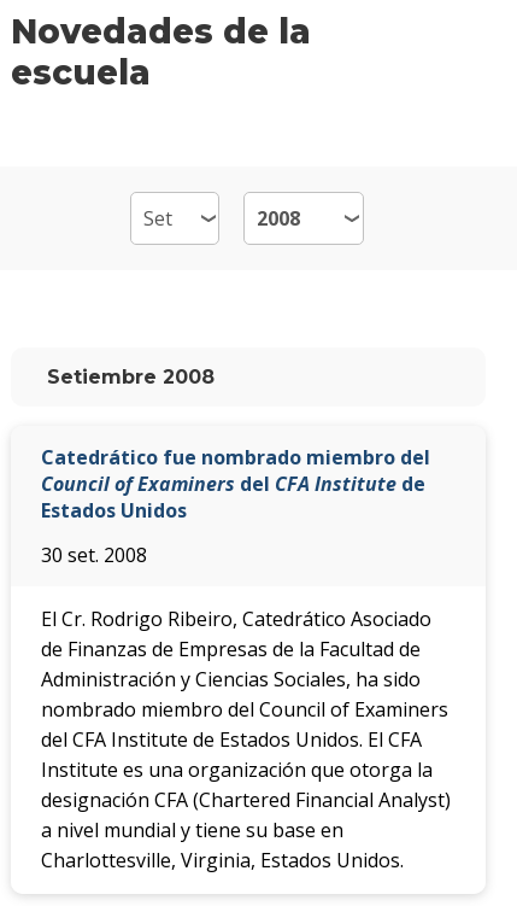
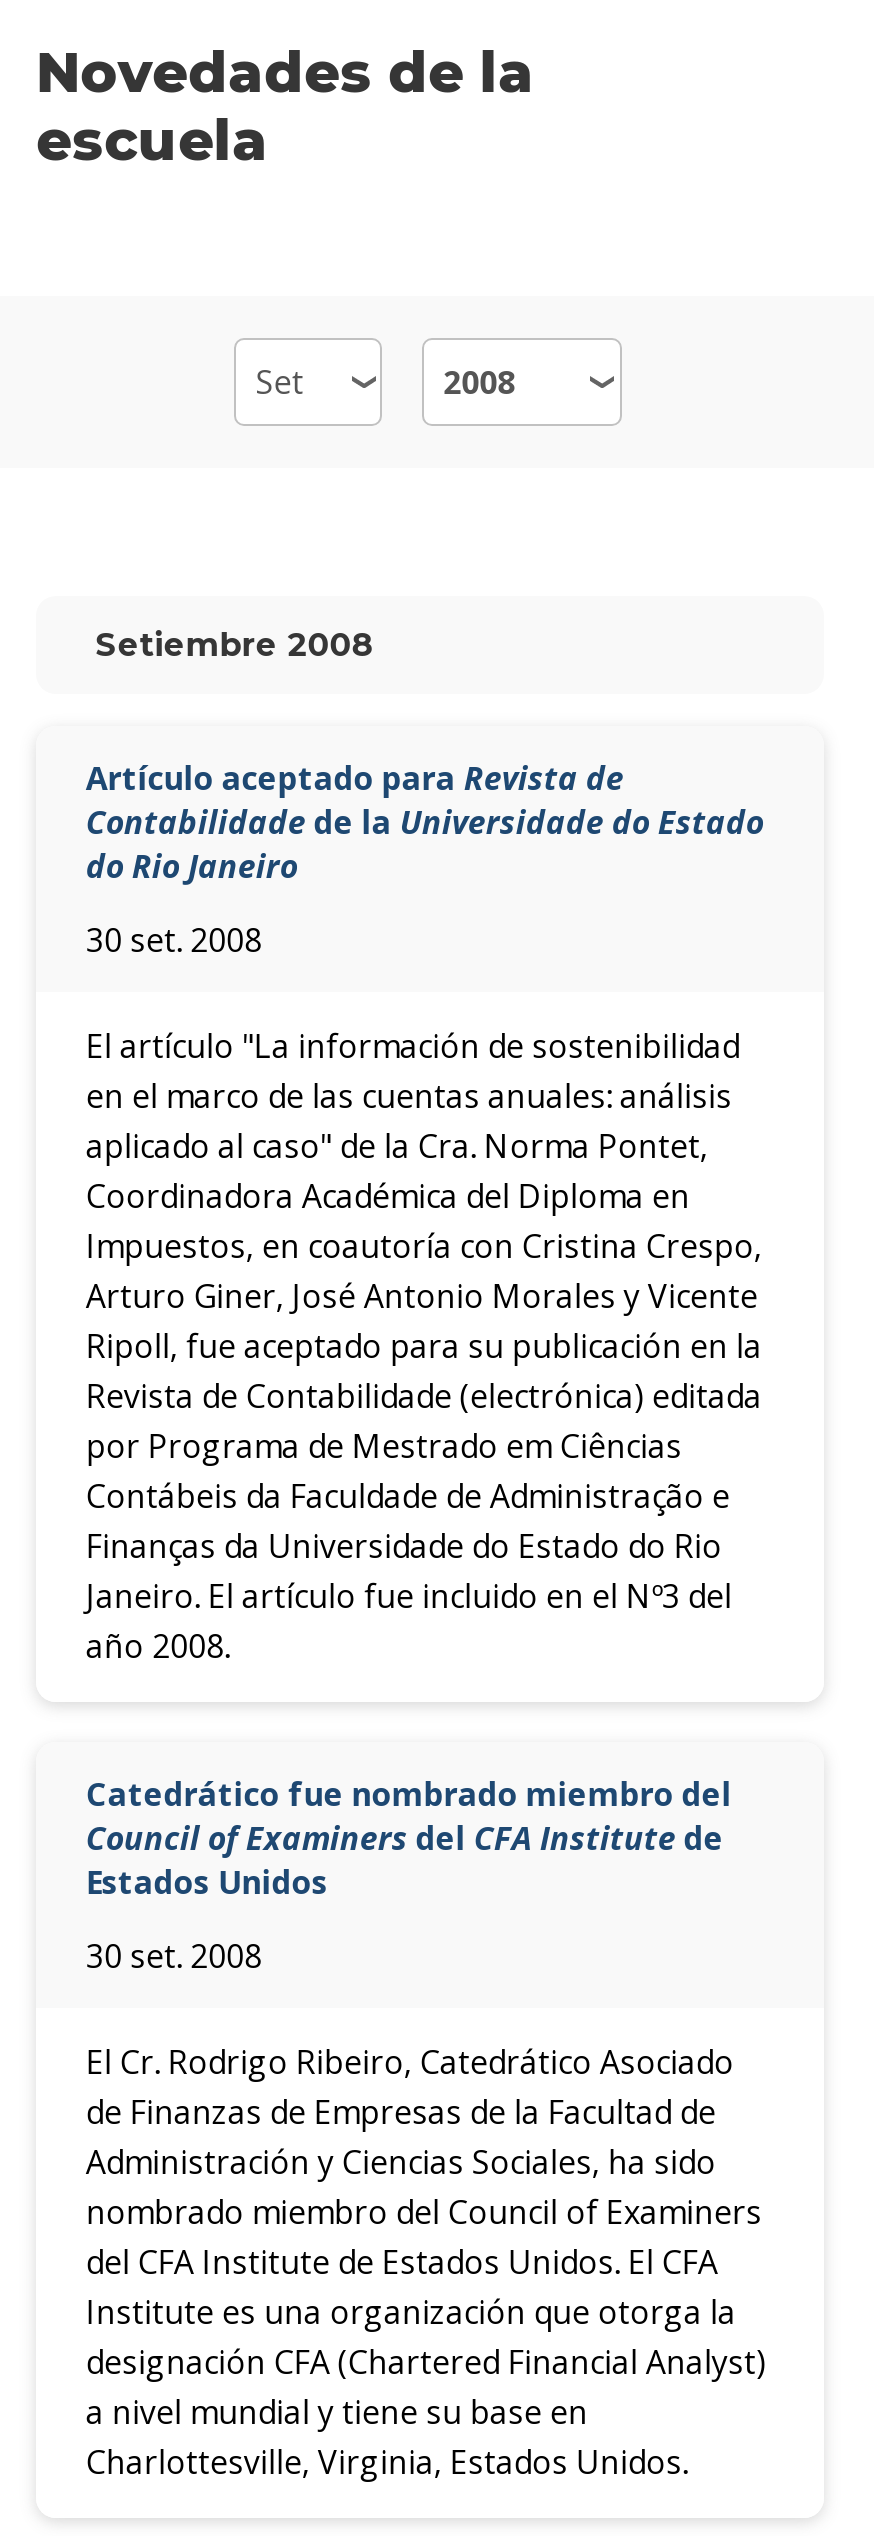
+ Artículo aceptado para Revista de
+ Contabilidade de la Universidade do Estado
+ do Rio Janeiro
+ 30 set. 2008
+ El artículo "La información de sostenibilidad
+ en el marco de las cuentas anuales: análisis
+ aplicado al caso" de la Cra. Norma Pontet,
+ Coordinadora Académica del Diploma en
+ Impuestos, en coautoría con Cristina Crespo,
+ Arturo Giner, José Antonio Morales y Vicente
+ Ripoll, fue aceptado para su publicación en la
+ Revista de Contabilidade (electrónica) editada
+ por Programa de Mestrado em Ciências
+ Contábeis da Faculdade de Administração e
+ Finanças da Universidade do Estado do Rio
+ Janeiro. El artículo fue incluido en el Nº3 del
+ año 2008.
